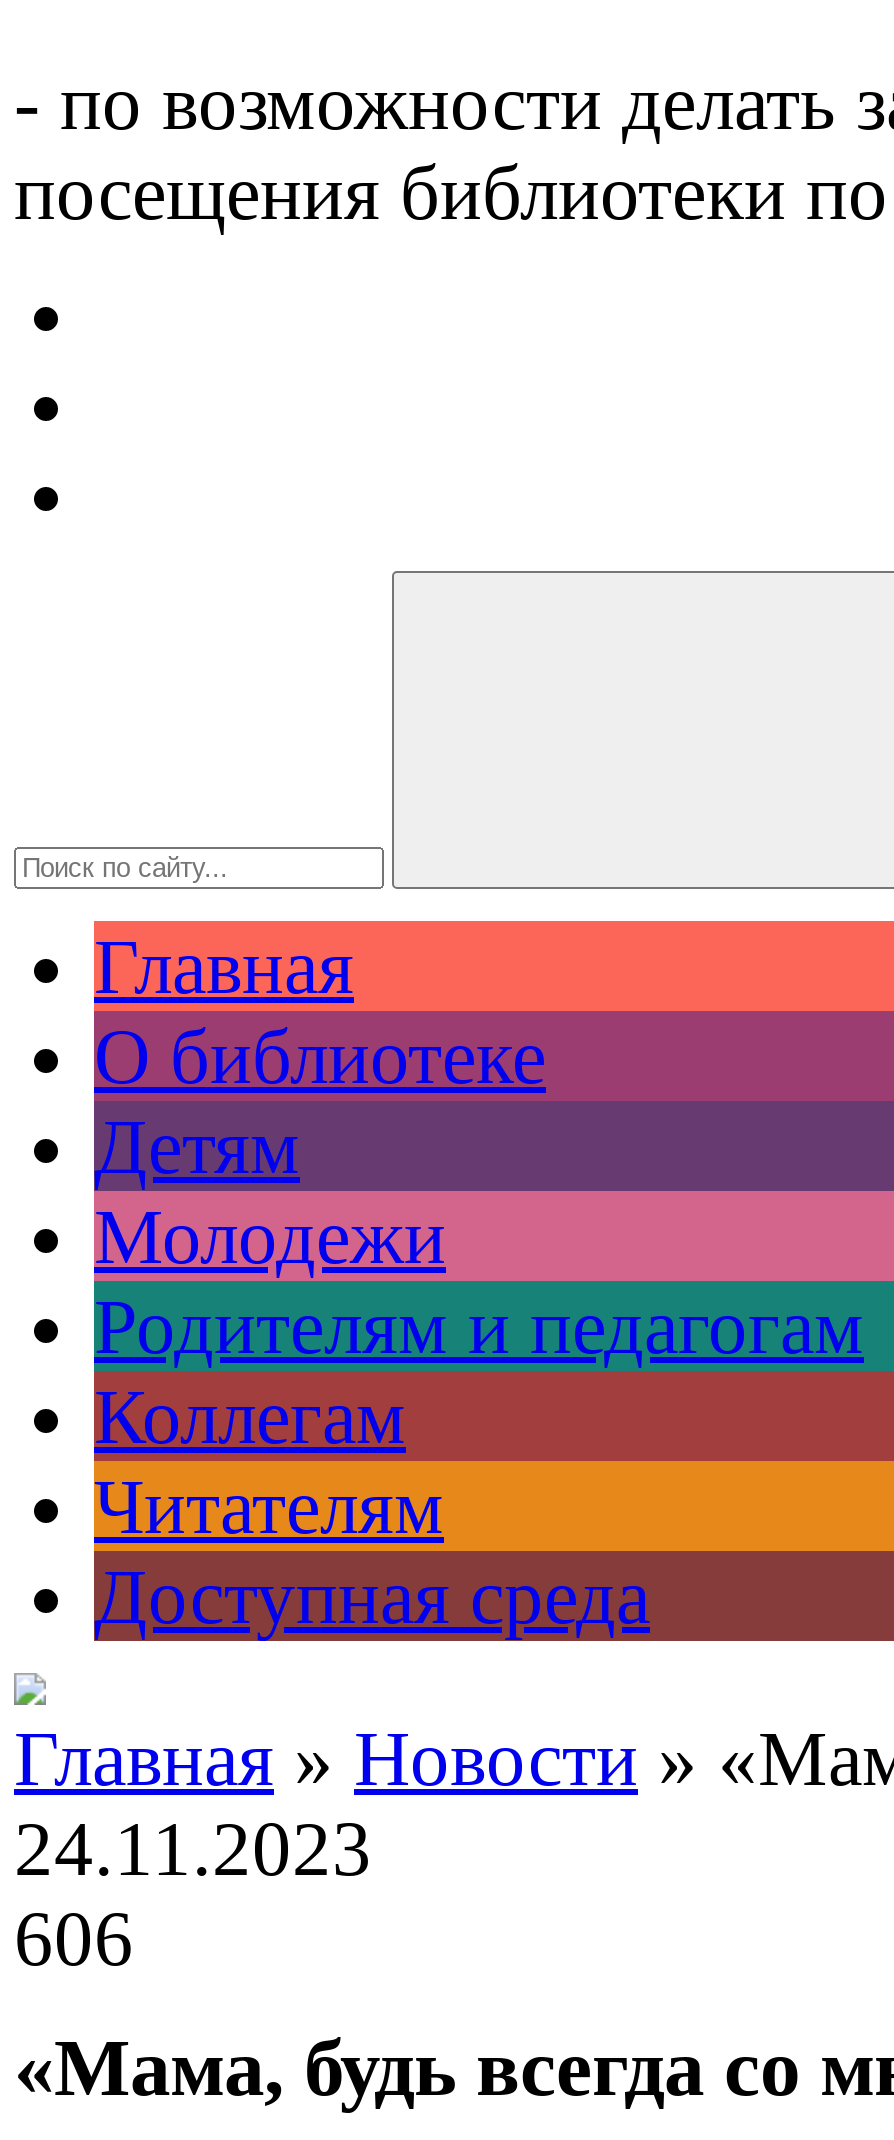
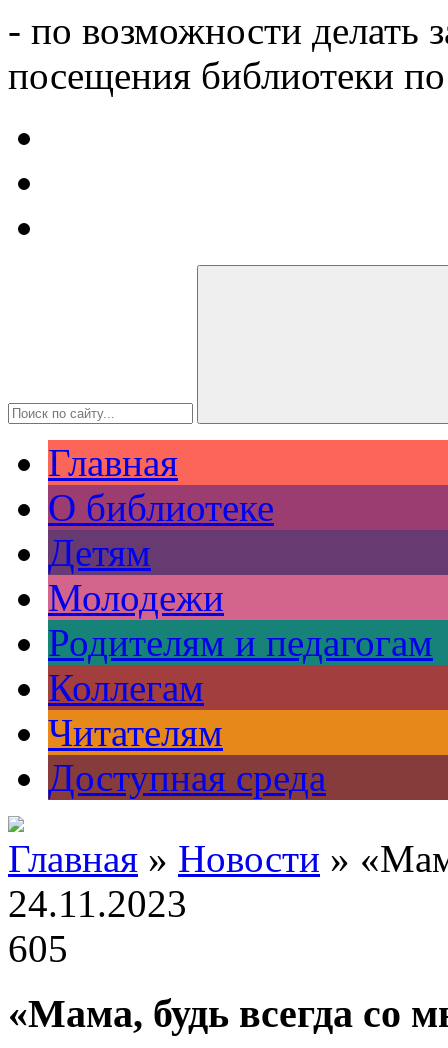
- 606
+ 605
